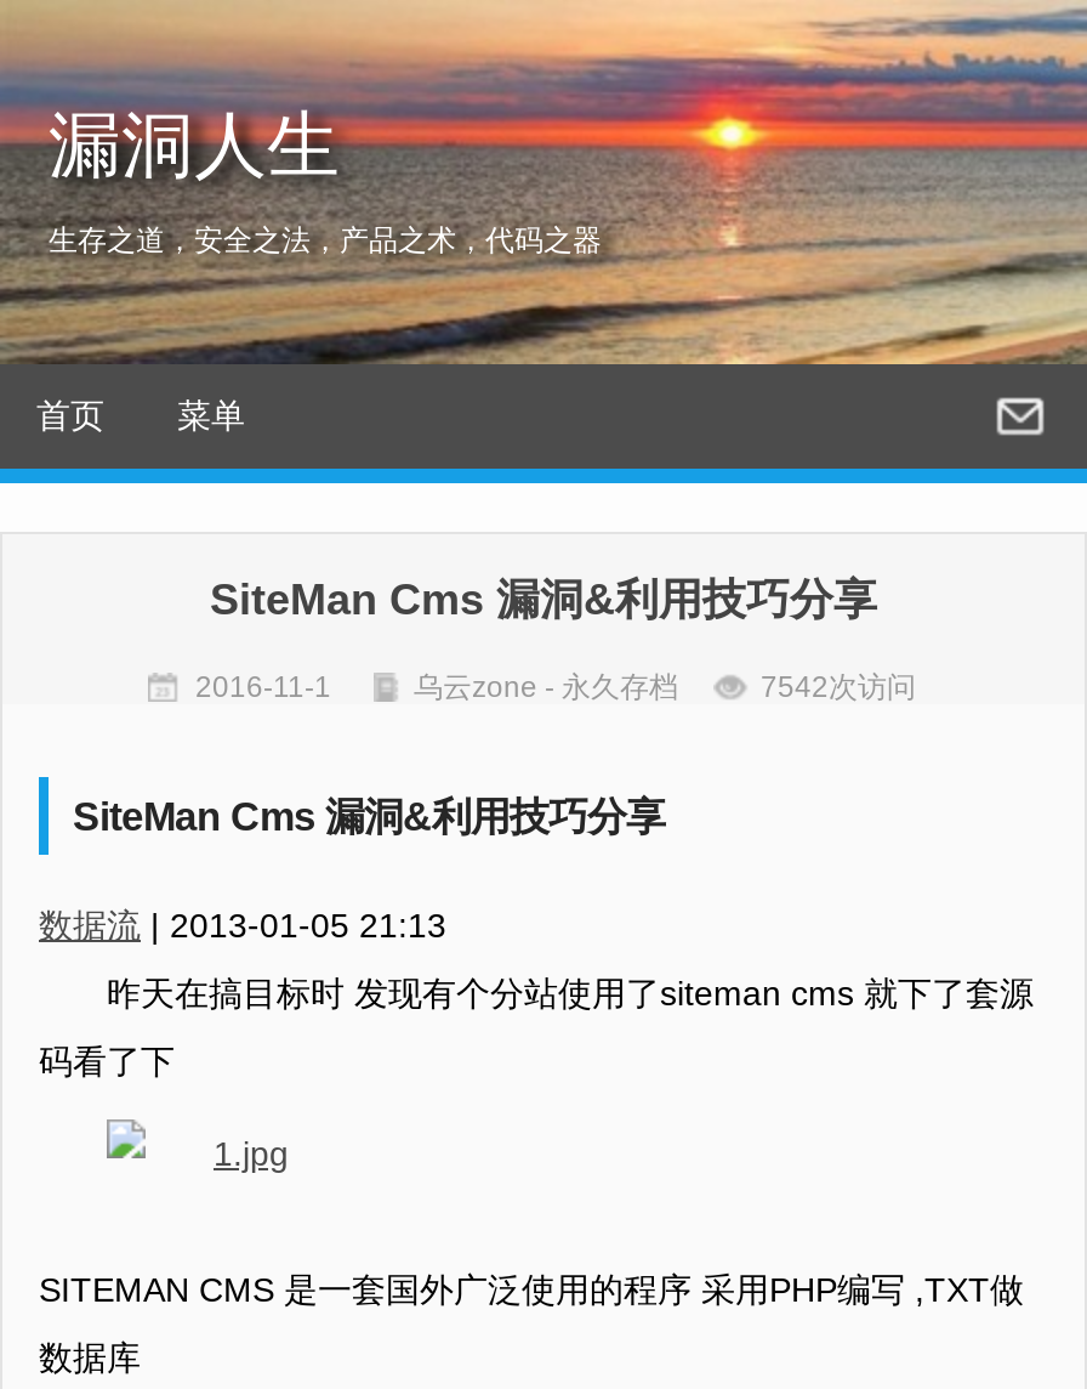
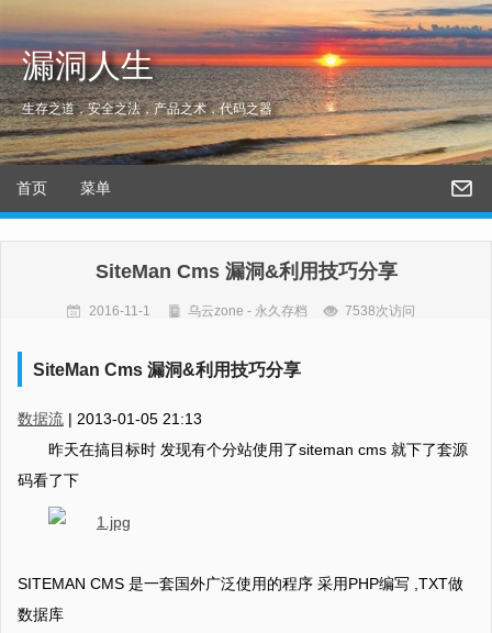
- 7542次访问
+ 7538次访问
